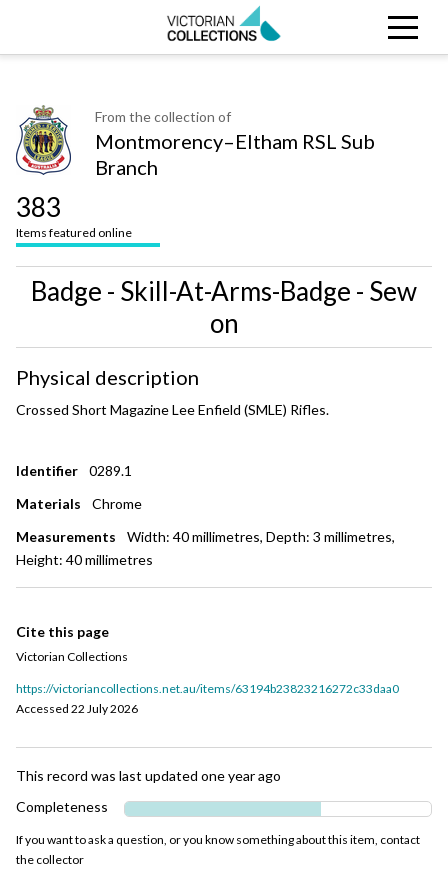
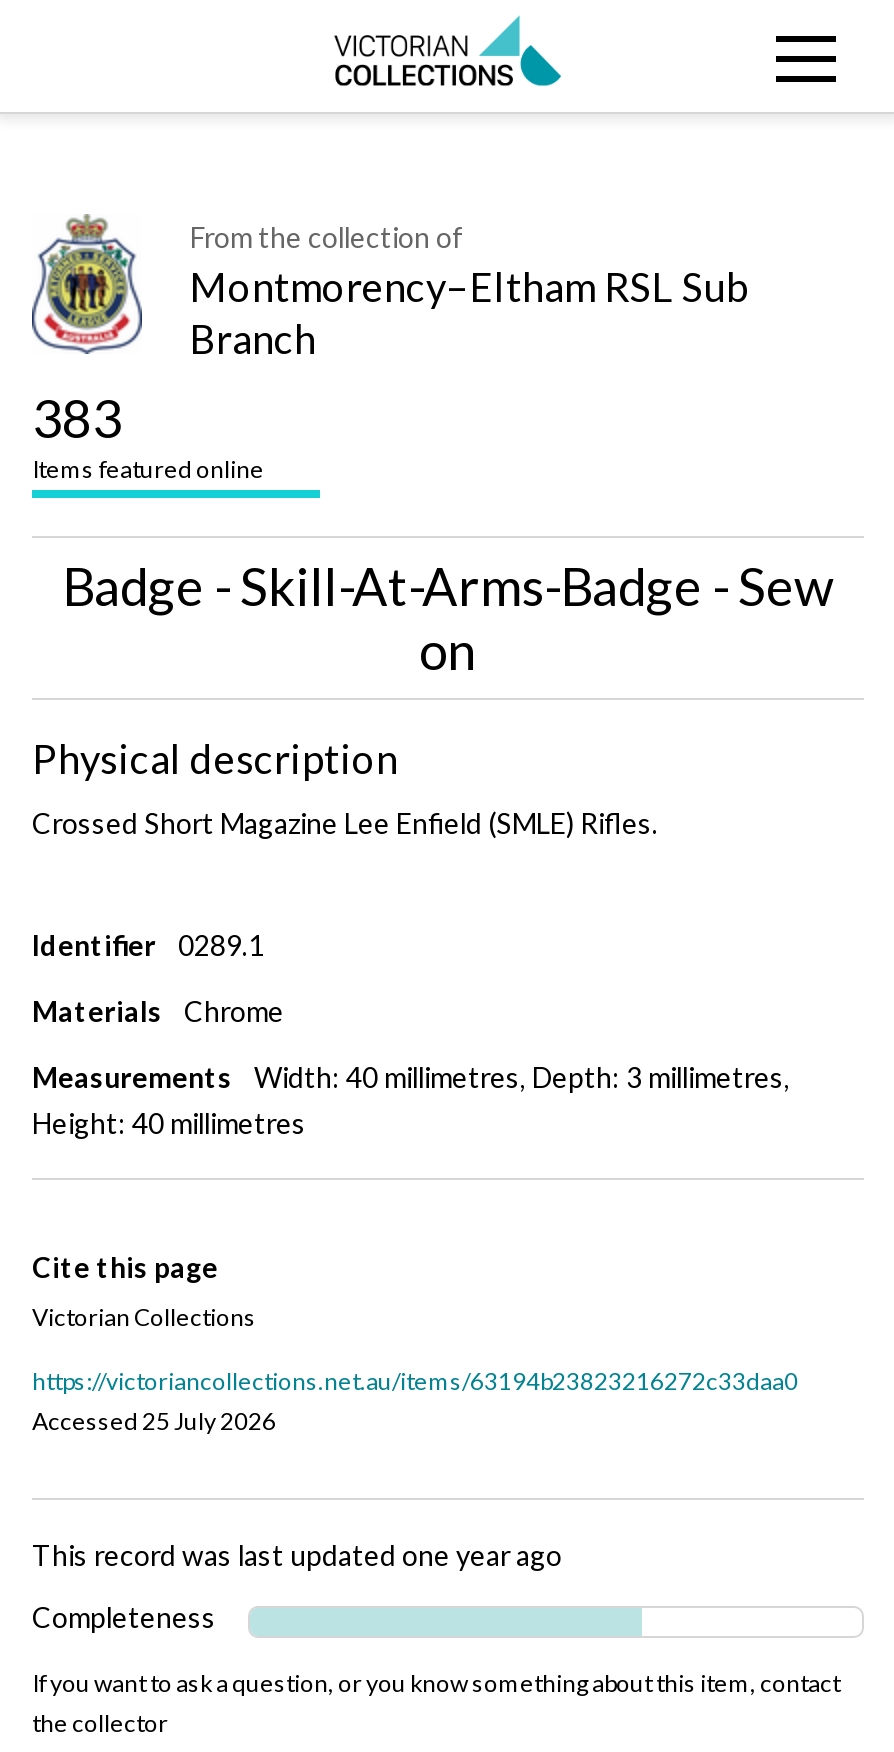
- Accessed 22 July 2026
+ Accessed 25 July 2026
